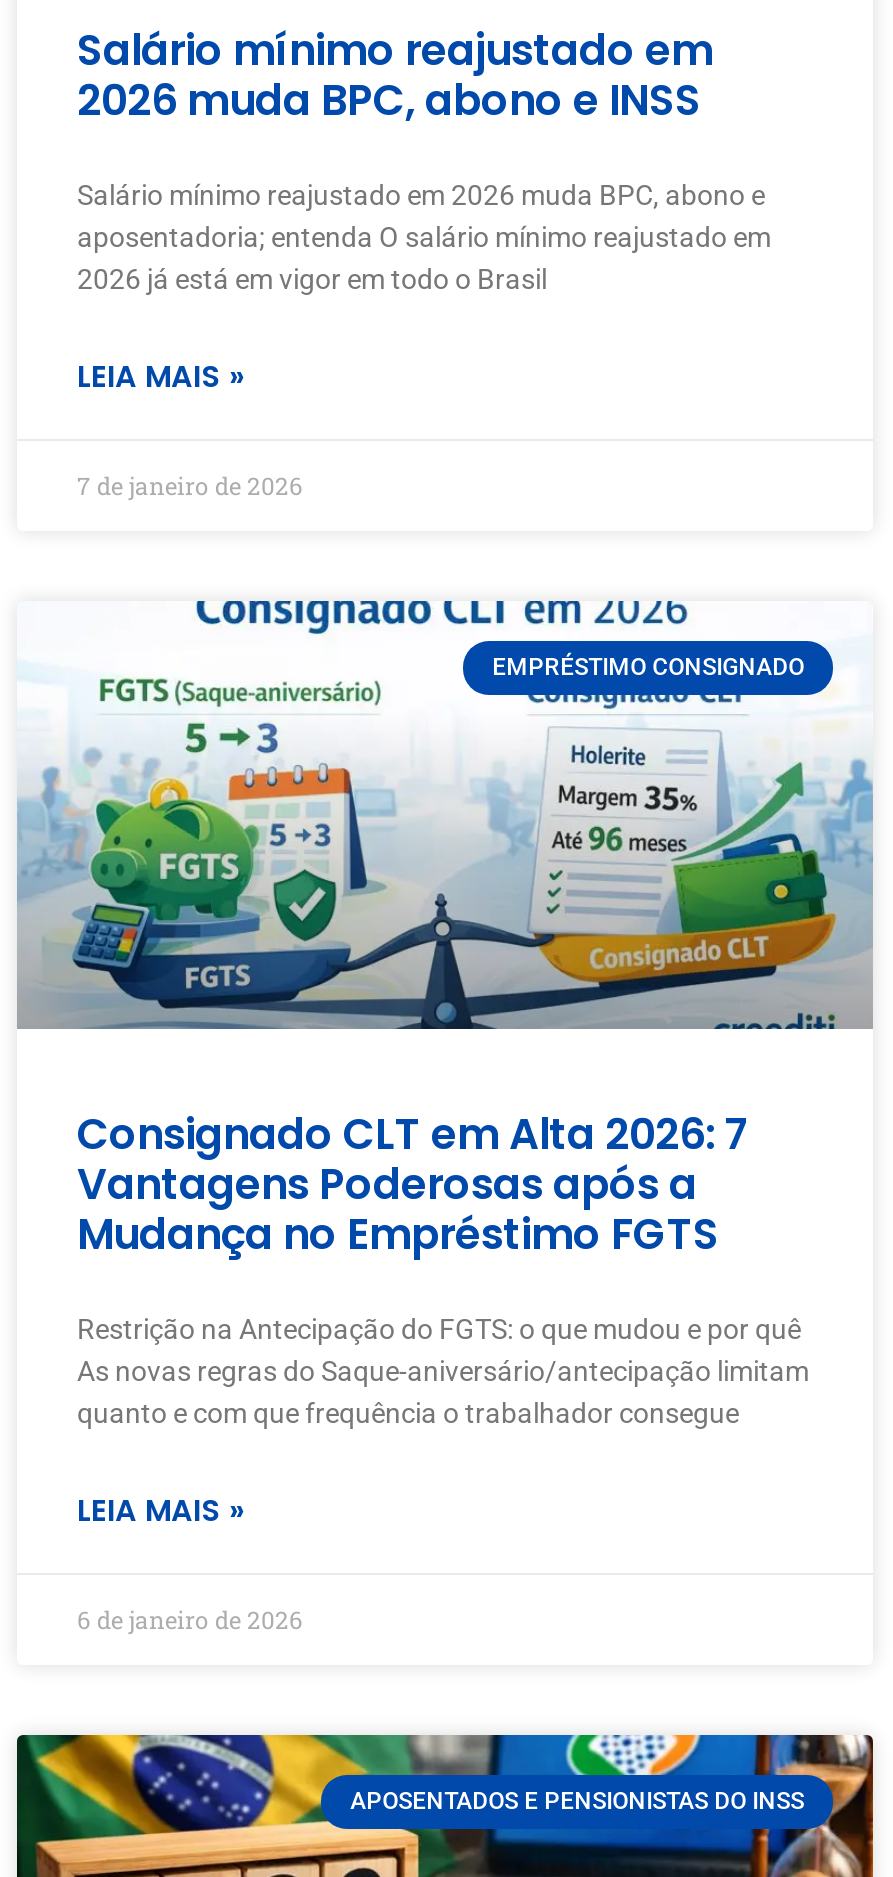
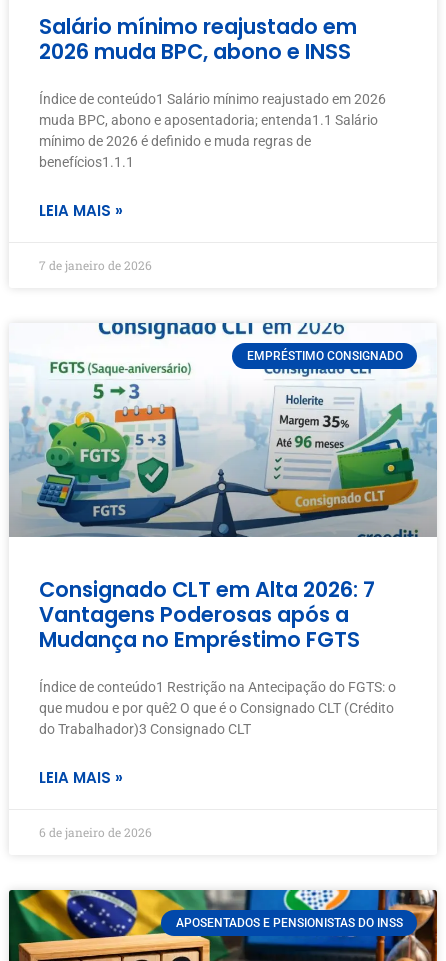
- Salário mínimo reajustado em 2026 muda BPC, abono e
- aposentadoria; entenda O salário mínimo reajustado em
- 2026 já está em vigor em todo o Brasil
+ Índice de conteúdo1 Salário mínimo reajustado em 2026
+ muda BPC, abono e aposentadoria; entenda1.1 Salário
+ mínimo de 2026 é definido e muda regras de
+ benefícios1.1.1

- Restrição na Antecipação do FGTS: o que mudou e por quê
- As novas regras do Saque-aniversário/antecipação limitam
- quanto e com que frequência o trabalhador consegue
+ Índice de conteúdo1 Restrição na Antecipação do FGTS: o
+ que mudou e por quê2 O que é o Consignado CLT (Crédito
+ do Trabalhador)3 Consignado CLT
